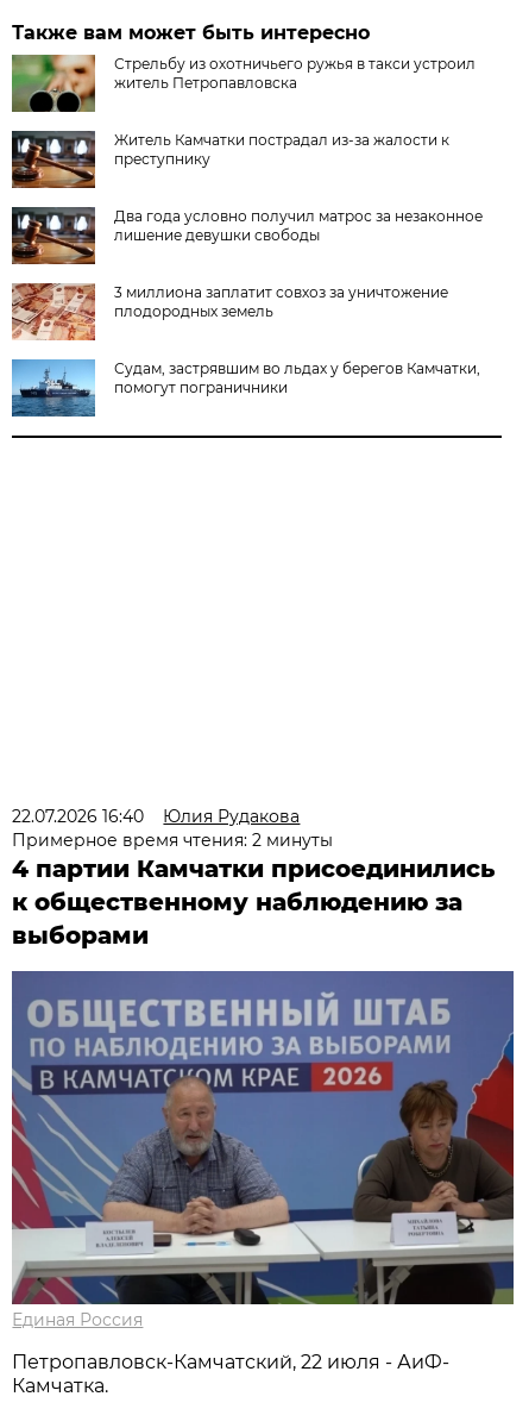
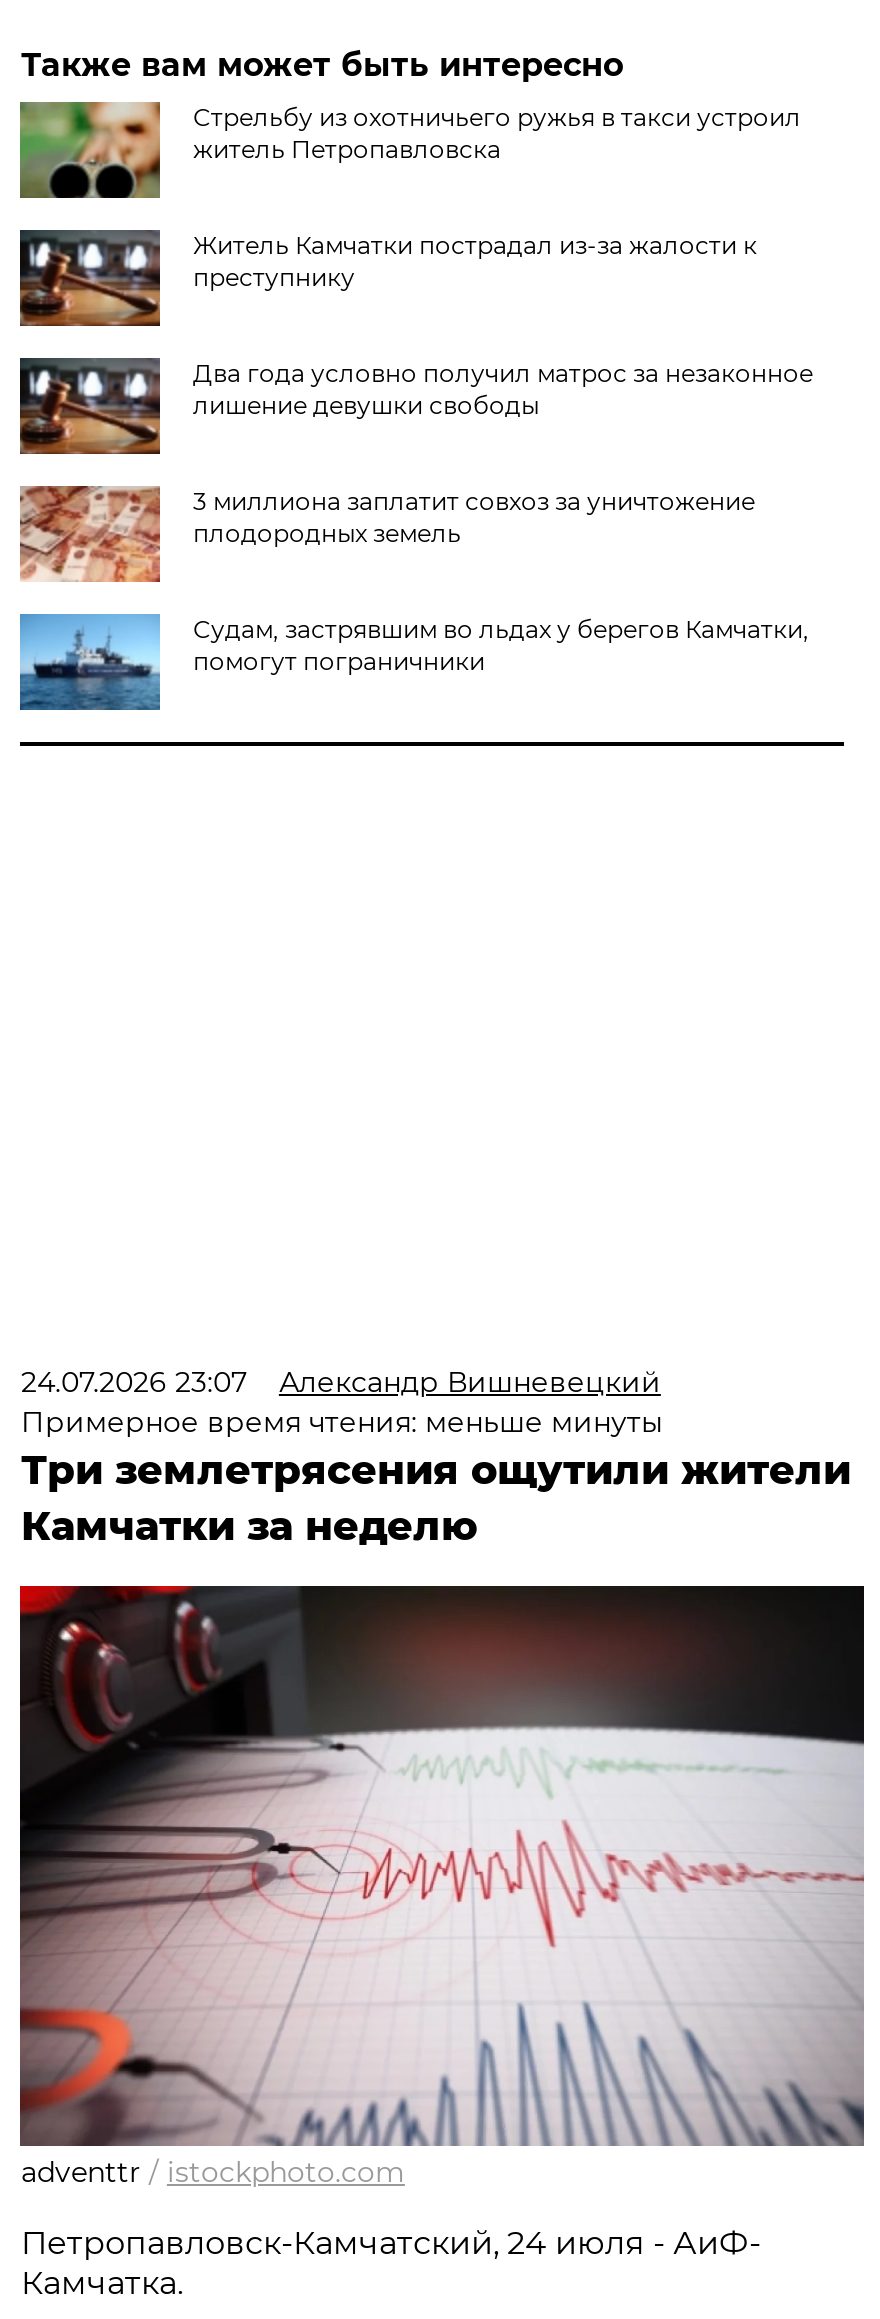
- 22.07.2026 16:40
- Юлия Рудакова
- Примерное время чтения: 2 минуты
- 4 партии Камчатки присоединились
- к общественному наблюдению за
- выборами
+ 24.07.2026 23:07
+ Александр Вишневецкий
+ Примерное время чтения: меньше минуты
+ Три землетрясения ощутили жители
+ Камчатки за неделю

- [image]
- Единая Россия
+ [image]
+ adventtr / istockphoto.com

- Петропавловск-Камчатский, 22 июля - АиФ-
+ Петропавловск-Камчатский, 24 июля - АиФ-
